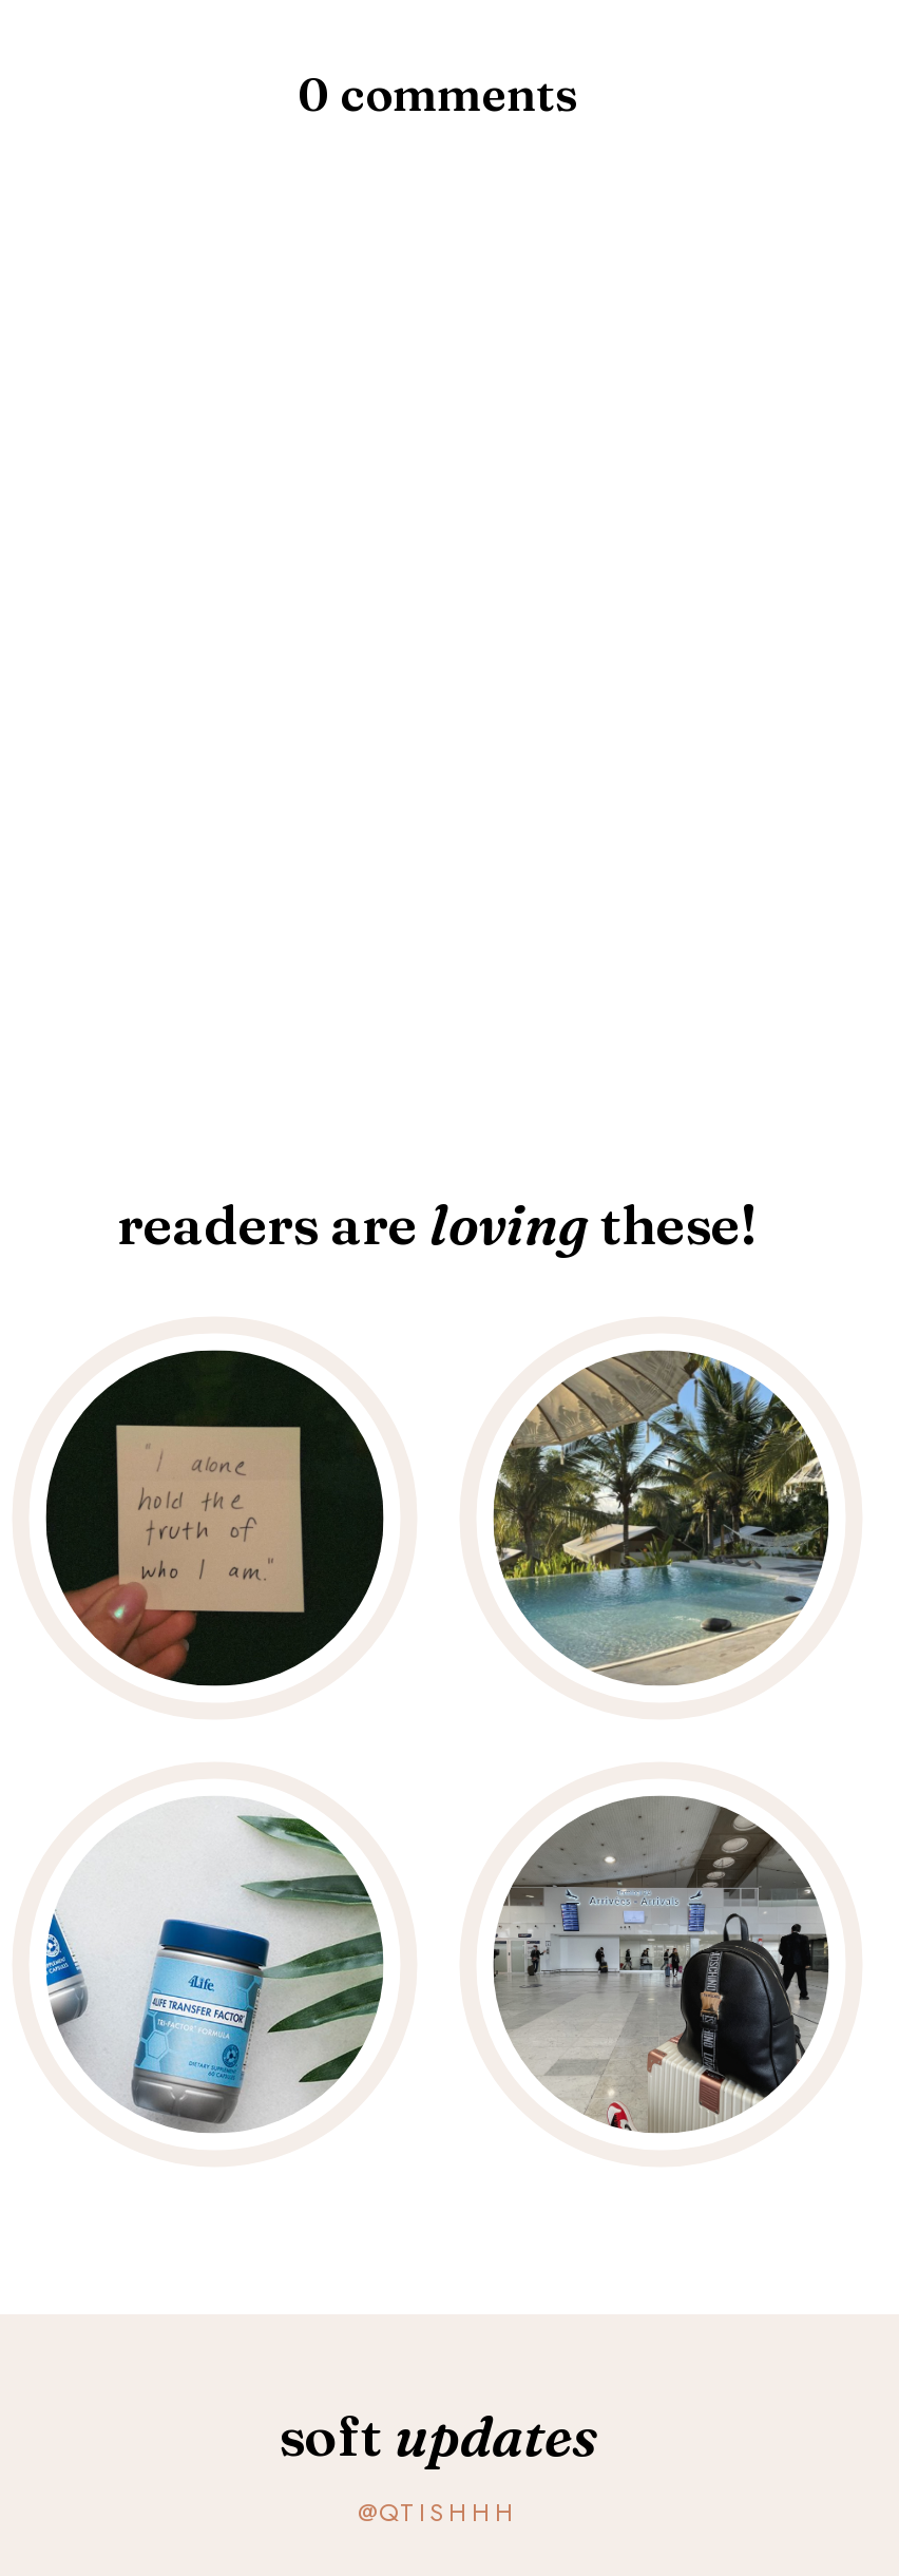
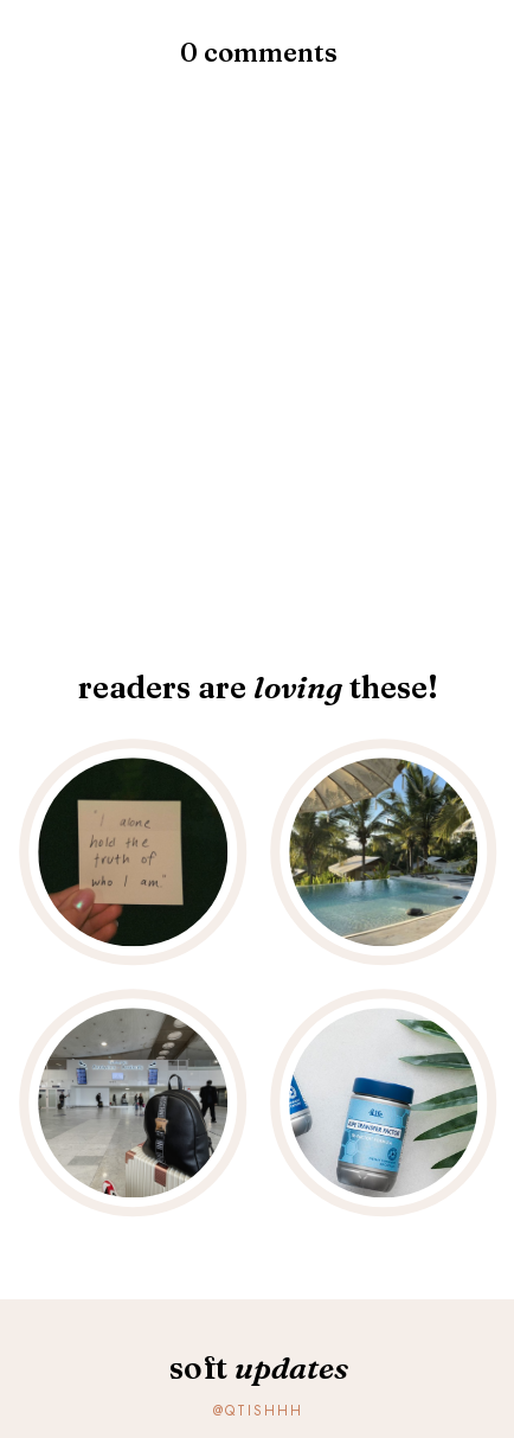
- [image]
+ [image]

- [image]
+ [image]
